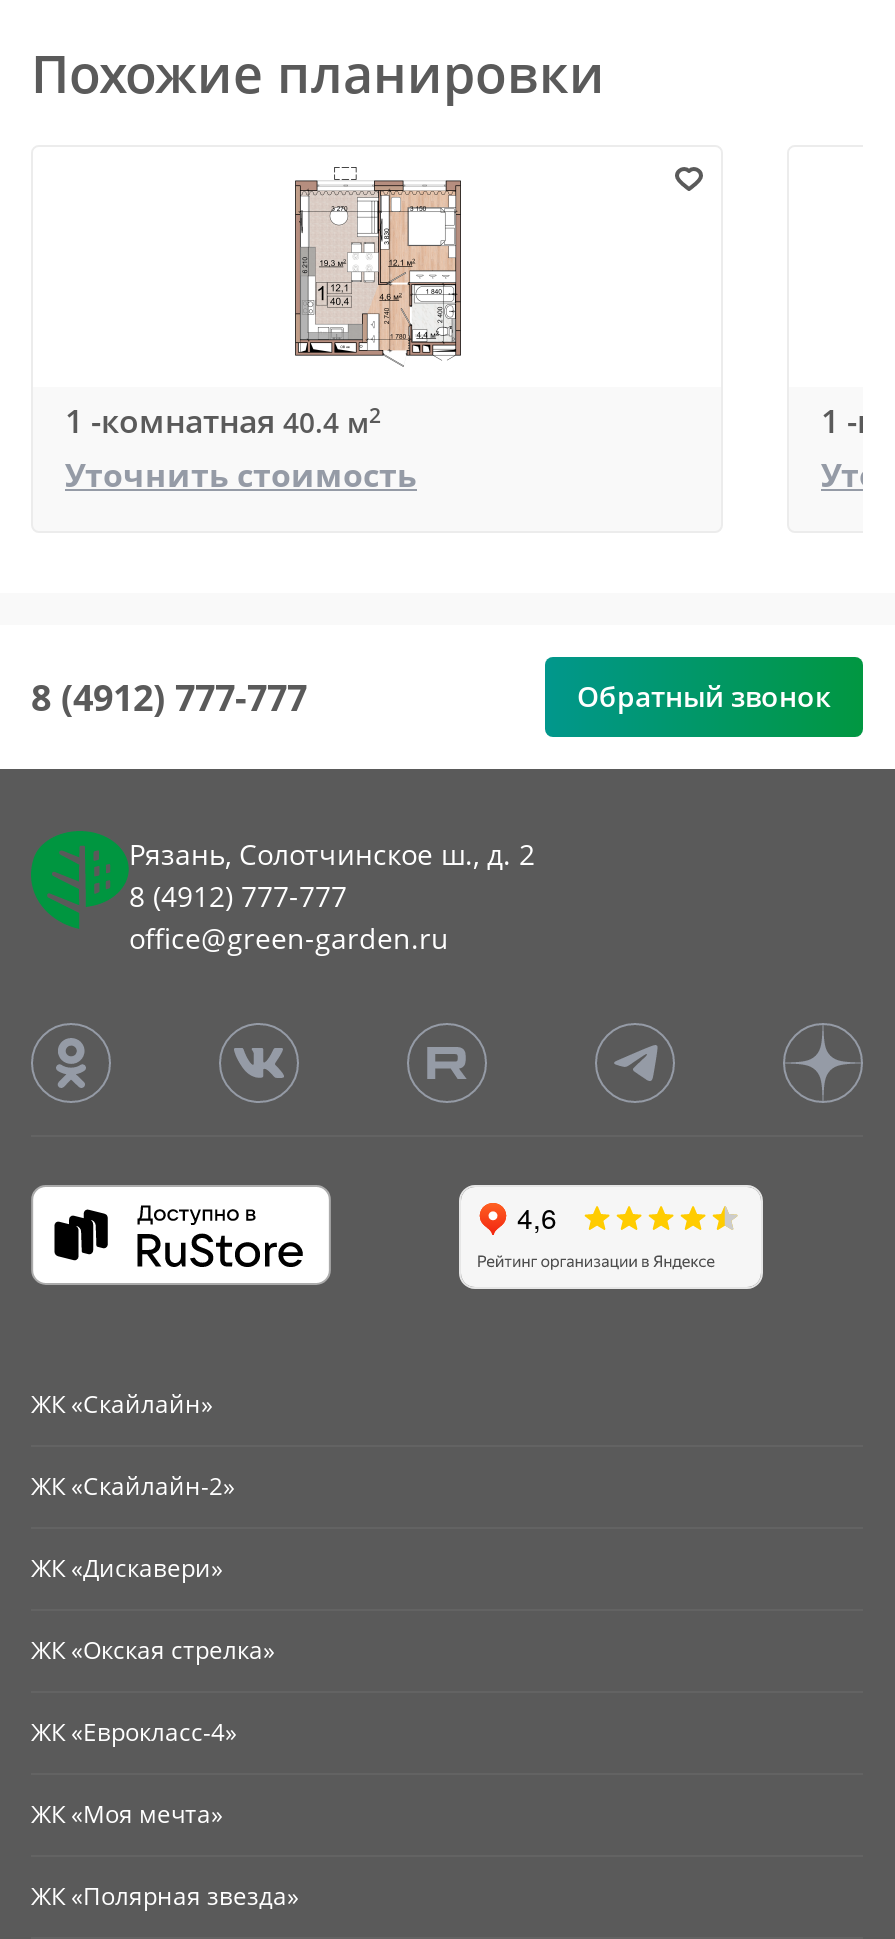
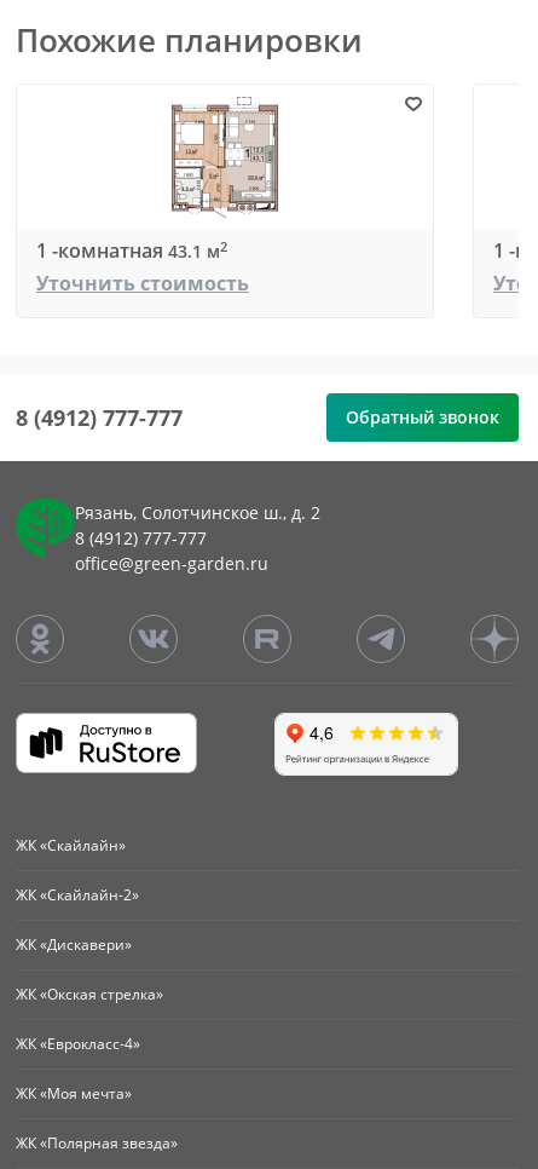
- [image]
- 1 -комнатная 40.4 м2
+ [image]
+ 1 -комнатная 43.1 м2
